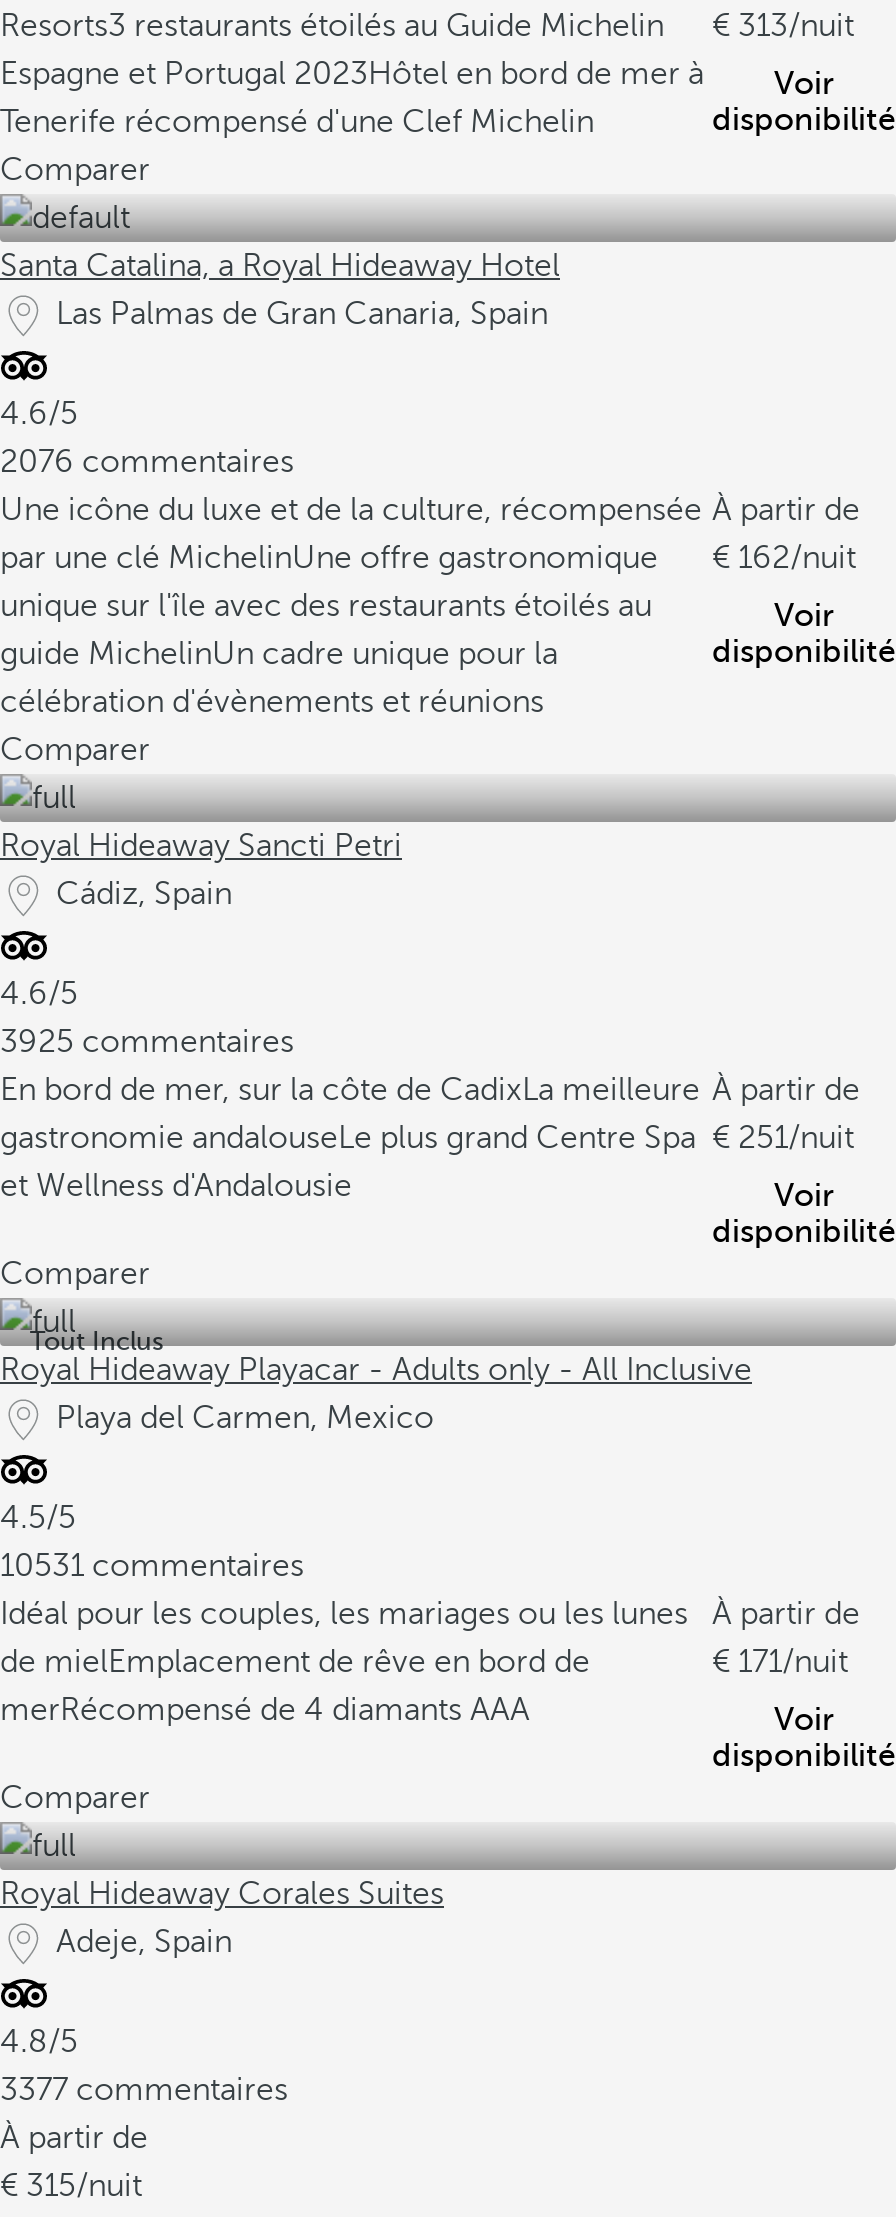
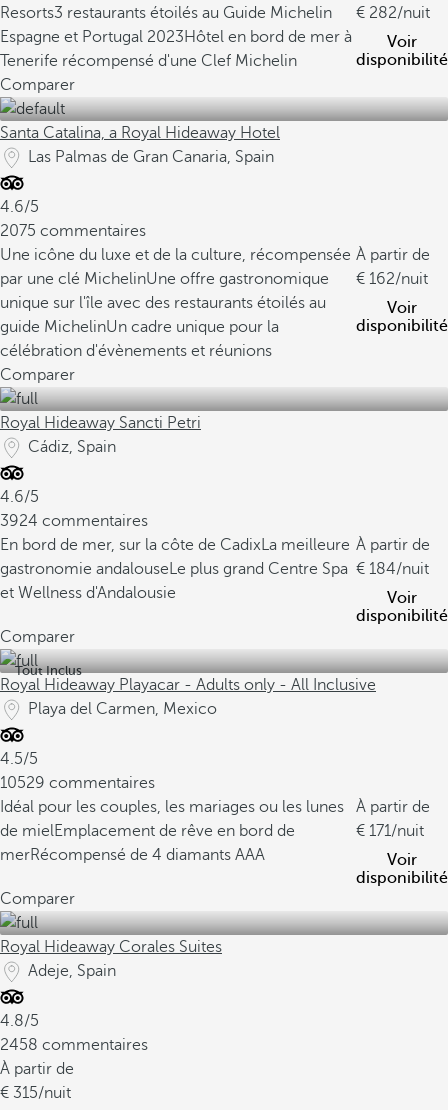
- 313/nuit
+ 282/nuit

- 2076 commentaires
+ 2075 commentaires

- 3925 commentaires
+ 3924 commentaires

- gastronomie andalouseLe plus grand Centre Spa 251/nuit
+ gastronomie andalouseLe plus grand Centre Spa 184/nuit

- 10531 commentaires
+ 10529 commentaires

- 3377 commentaires
+ 2458 commentaires
